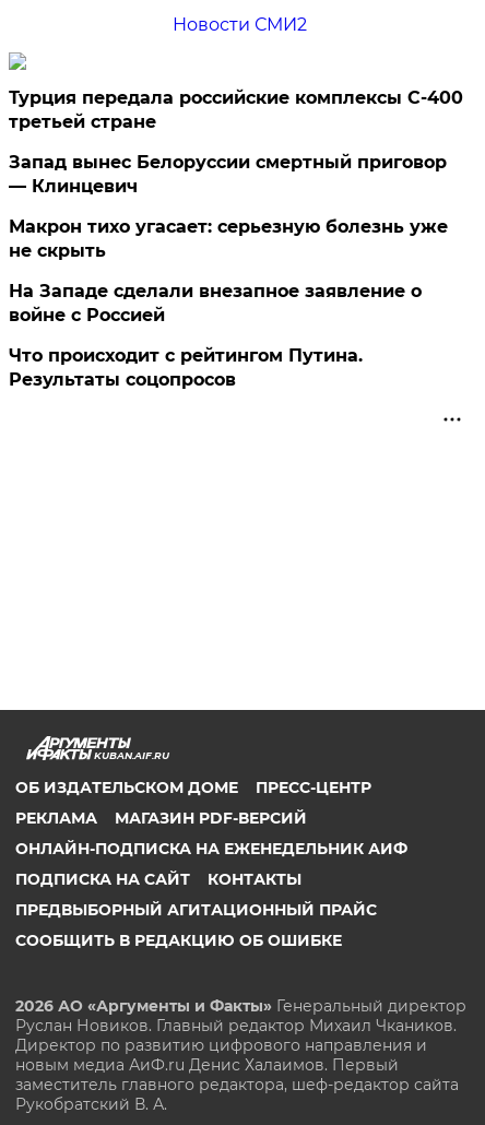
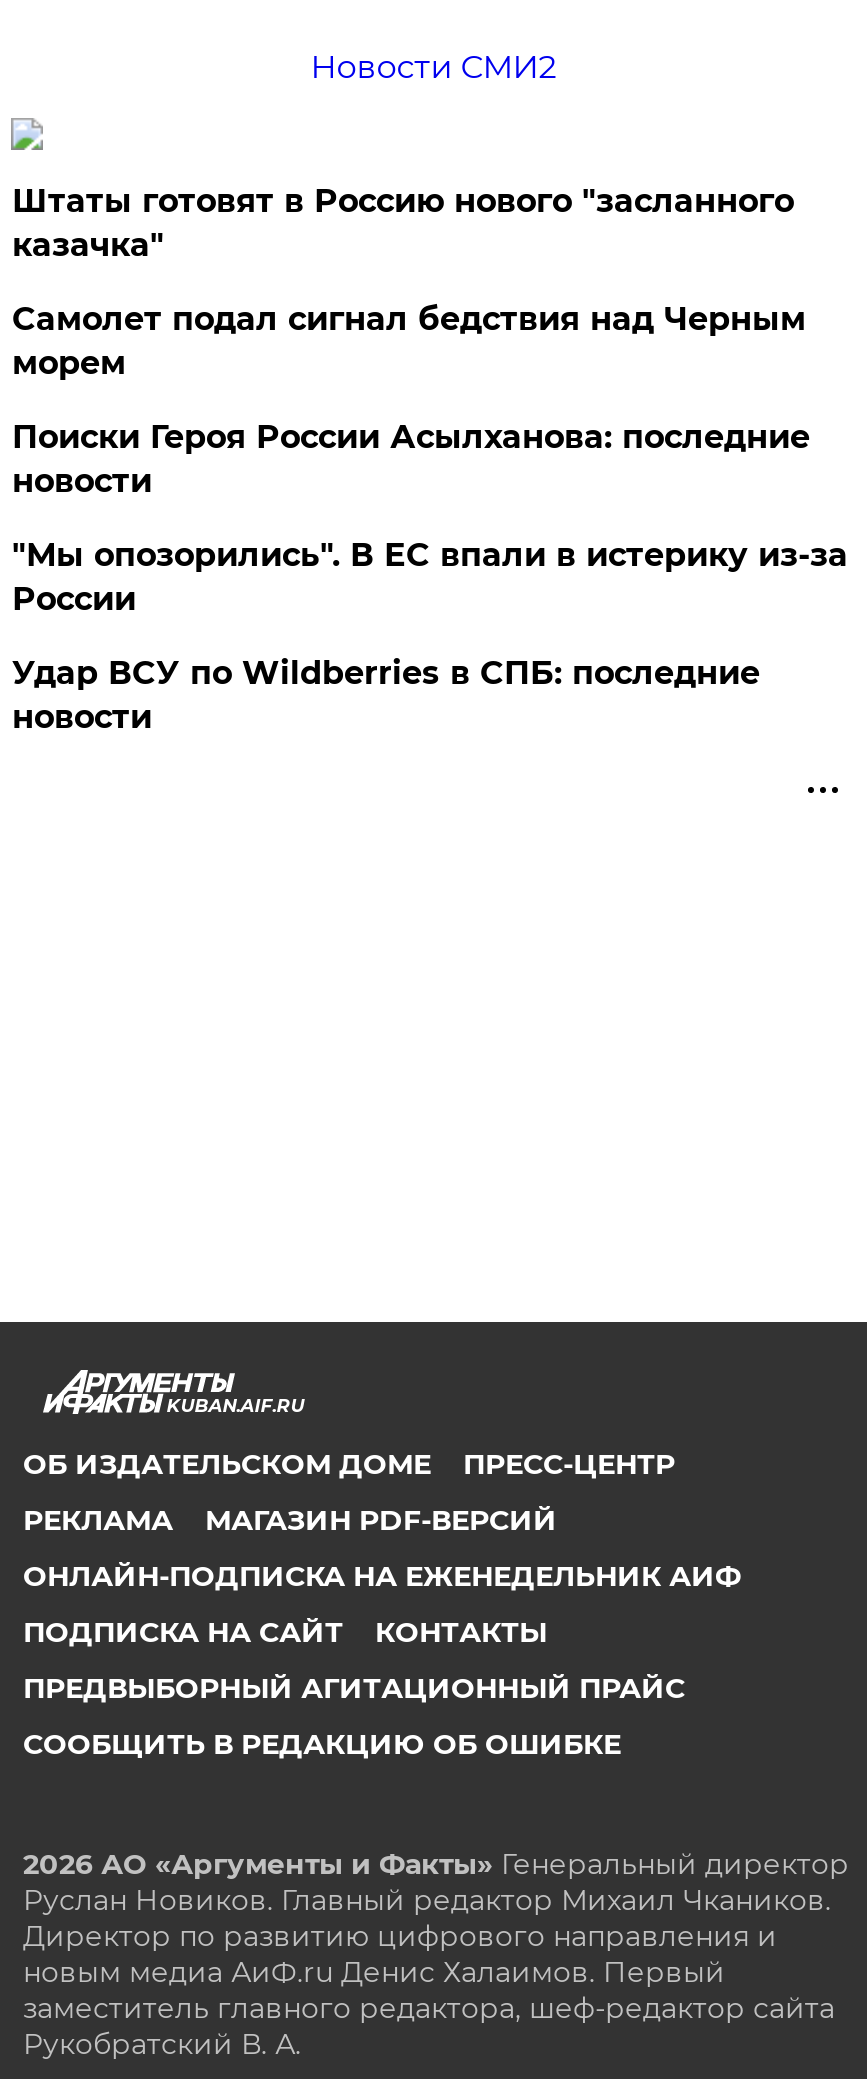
- Турция передала российские комплексы С-400
- третьей стране
+ Штаты готовят в Россию нового "засланного
+ казачка"

- Запад вынес Белоруссии смертный приговор
- — Клинцевич
+ Самолет подал сигнал бедствия над Черным
+ морем

- Макрон тихо угасает: серьезную болезнь уже
- не скрыть
+ Поиски Героя России Асылханова: последние
+ новости

- На Западе сделали внезапное заявление о
- войне с Россией
+ "Мы опозорились". В ЕС впали в истерику из-за
+ России

- Что происходит с рейтингом Путина.
- Результаты соцопросов
+ Удар ВСУ по Wildberries в СПБ: последние
+ новости
